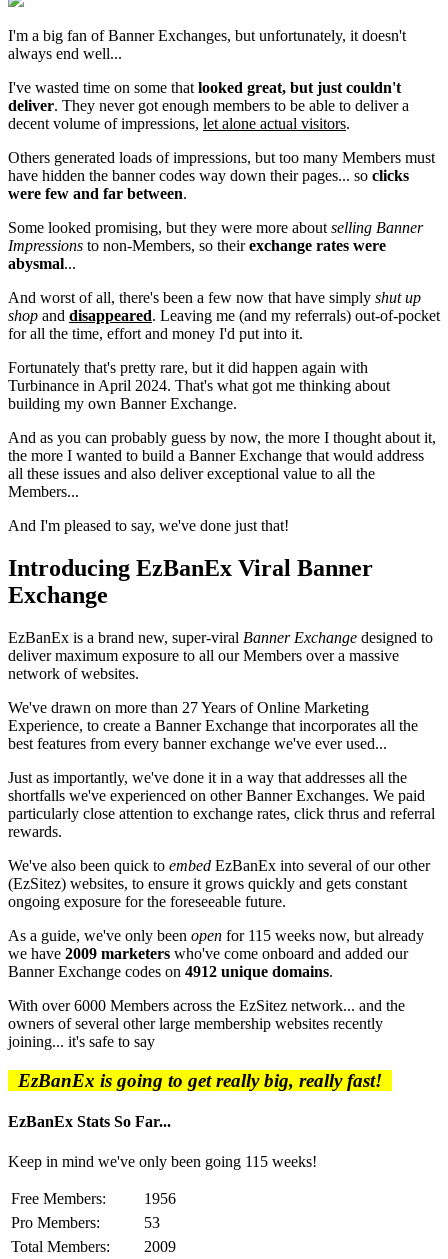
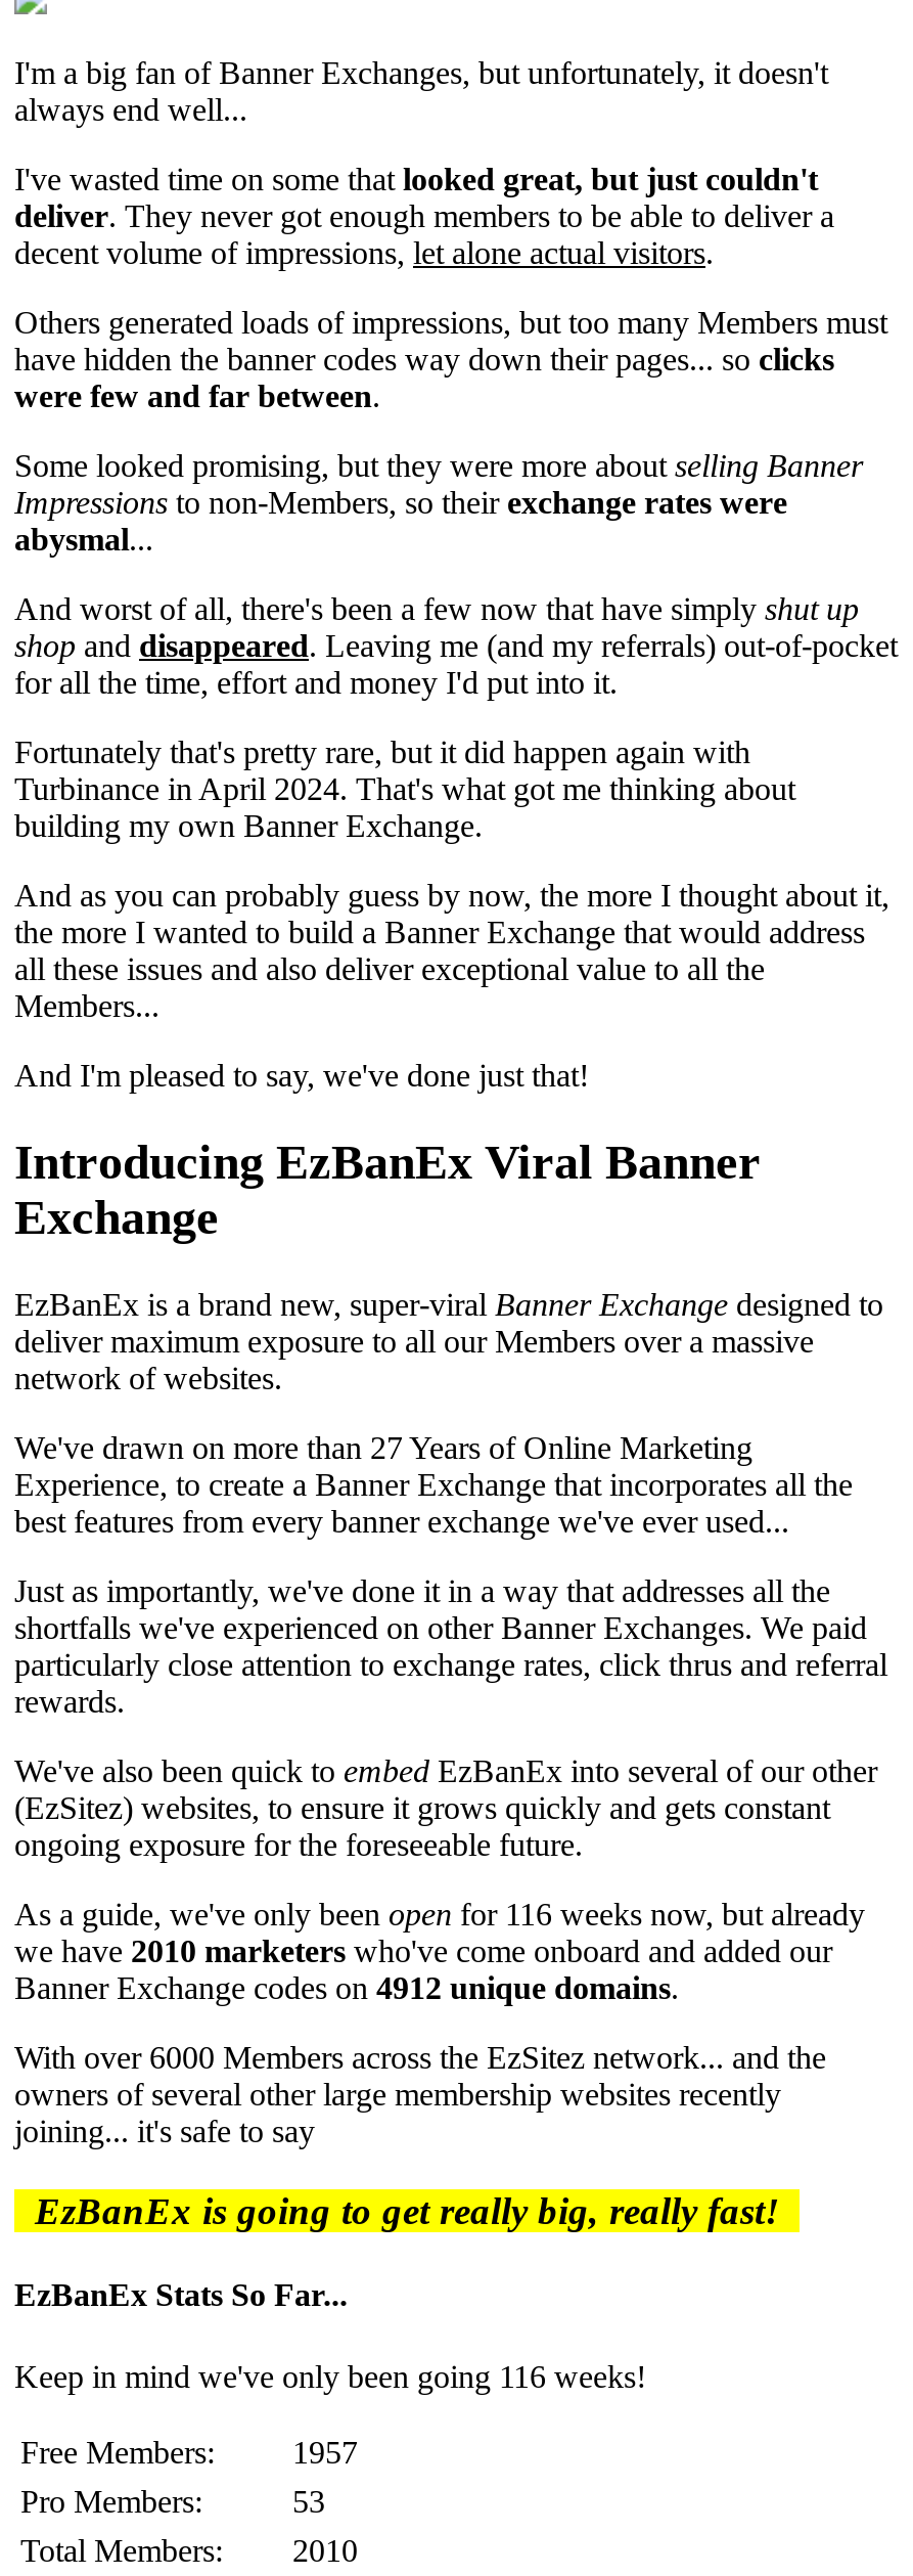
- As a guide, we've only been open for 115 weeks now, but already
+ As a guide, we've only been open for 116 weeks now, but already

- we have 2009 marketers who've come onboard and added our
+ we have 2010 marketers who've come onboard and added our

- Keep in mind we've only been going 115 weeks!
+ Keep in mind we've only been going 116 weeks!

- 1956
+ 1957

- Total Members: 2009
+ Total Members: 2010
